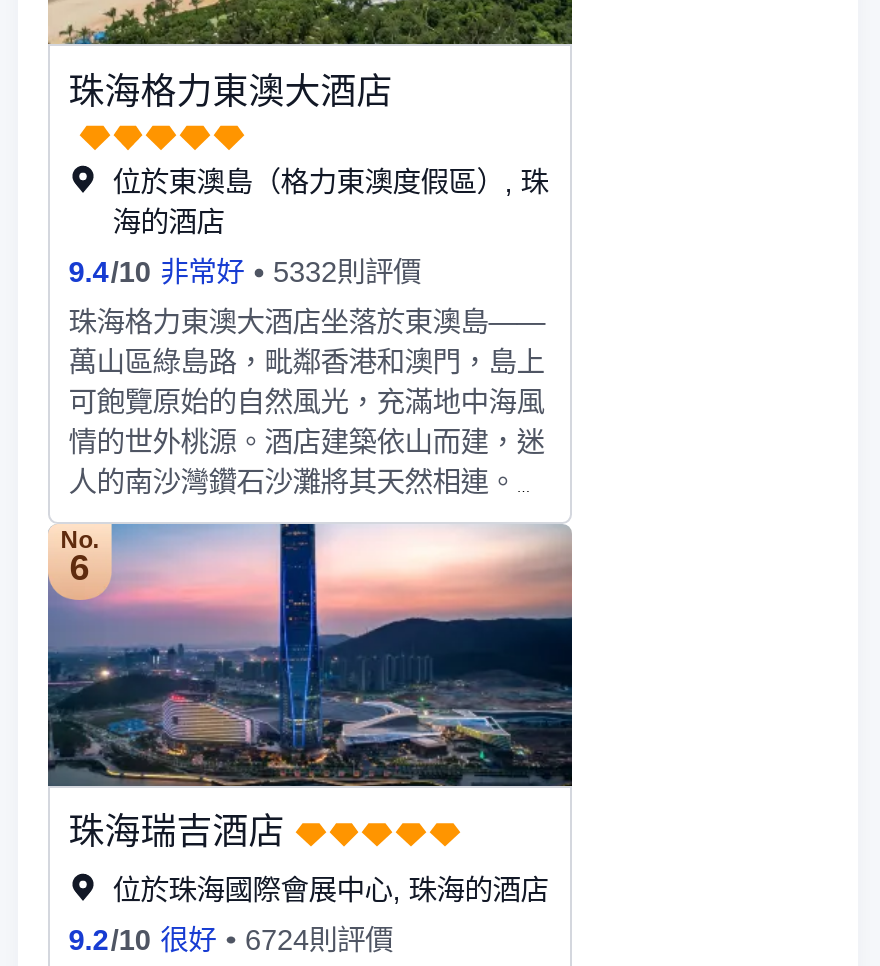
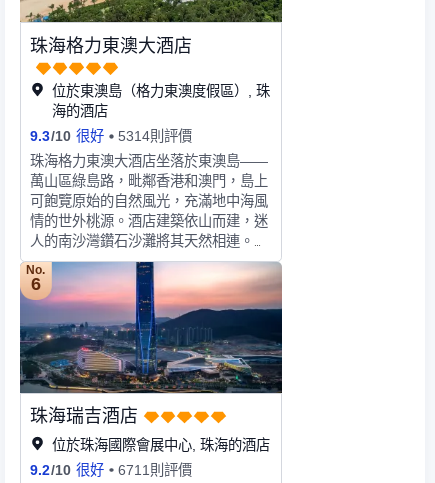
- 9.4 /10 非常好
- 5332則評價
+ 9.3 /10 很好
+ 5314則評價

- 9.2 /10 很好 6724則評價
+ 9.2 /10 很好 6711則評價
